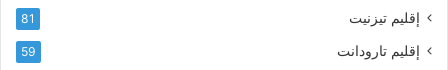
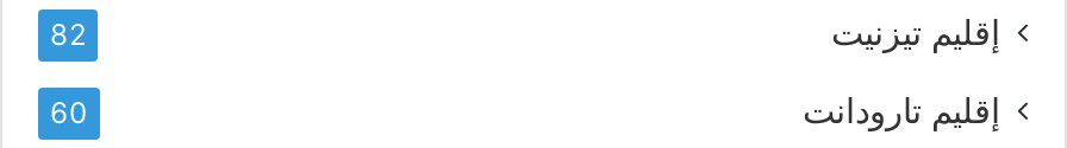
- 81
+ 82

- 59
+ 60
